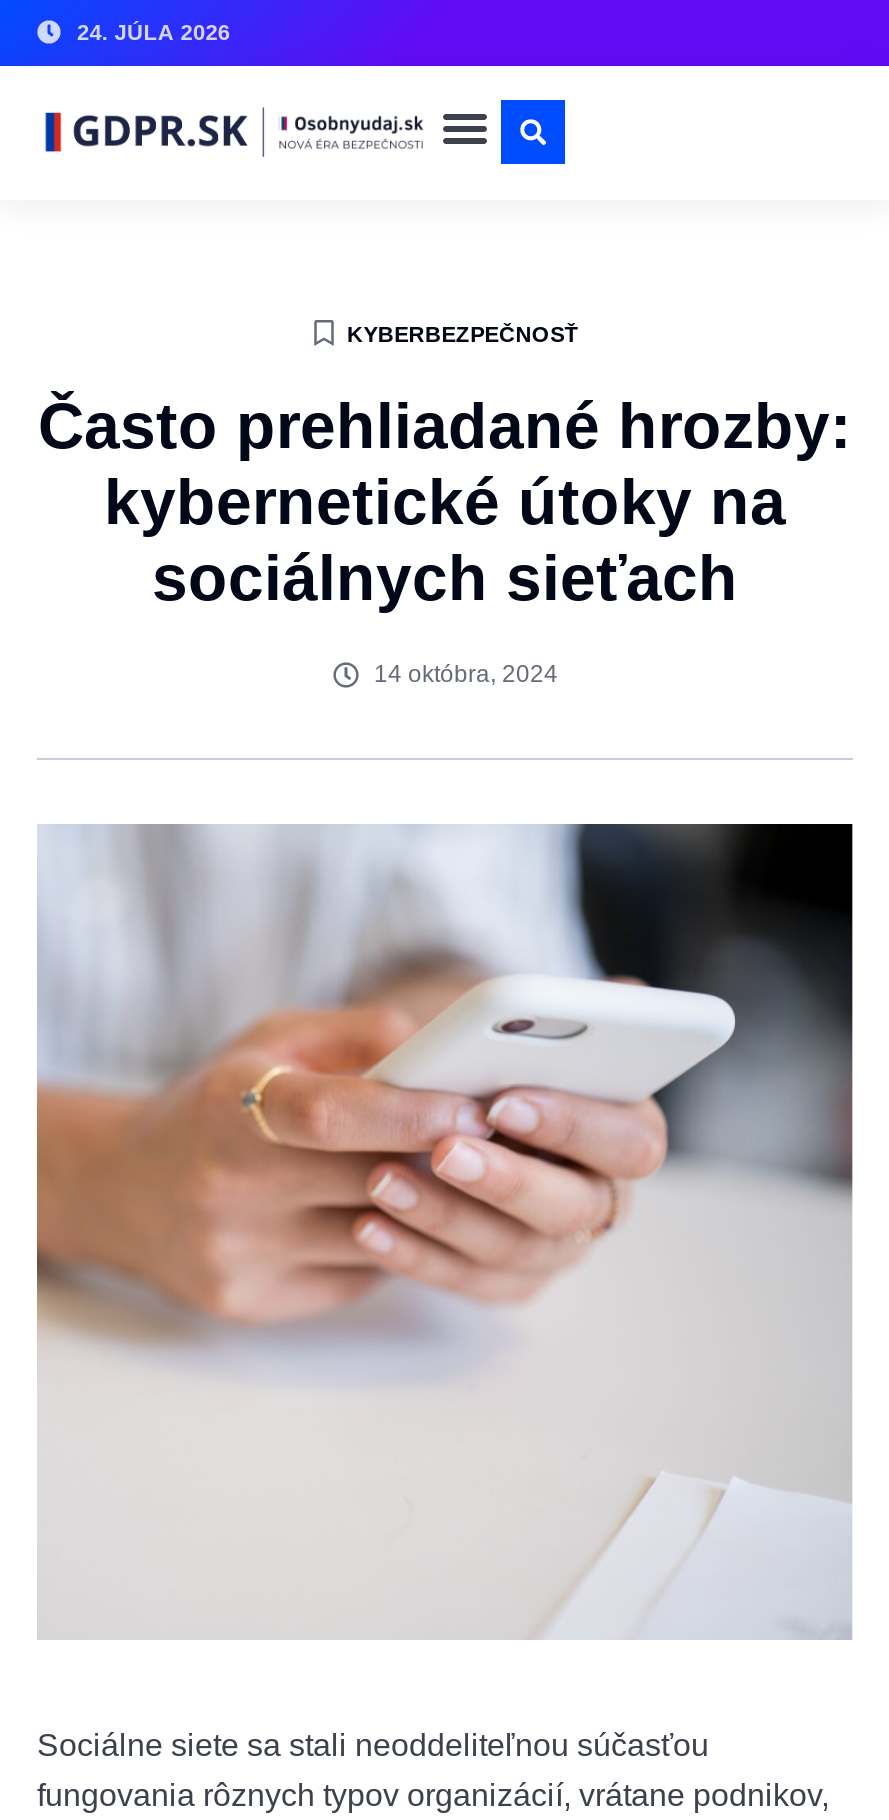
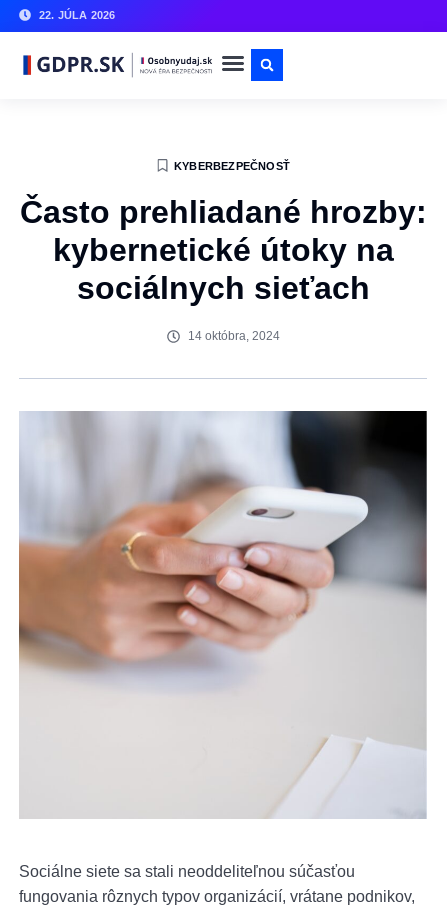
- 24. JÚLA 2026
+ 22. JÚLA 2026
